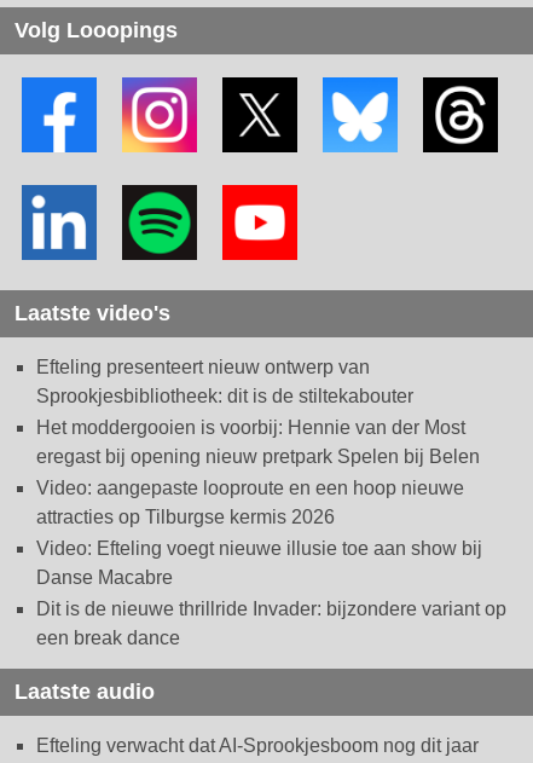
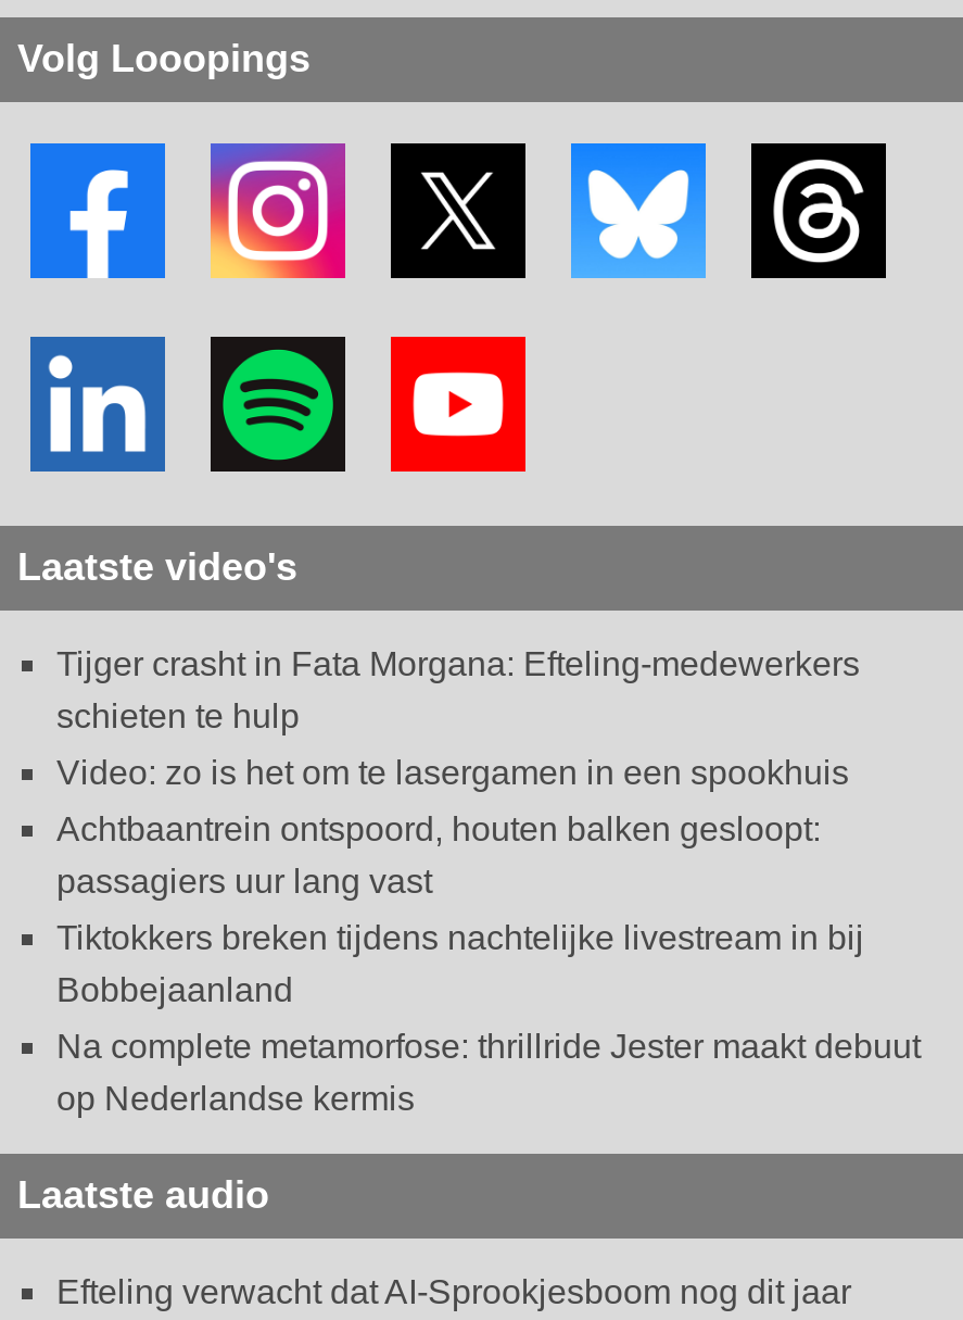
- Efteling presenteert nieuw ontwerp van
- Sprookjesbibliotheek: dit is de stiltekabouter
+ Tijger crasht in Fata Morgana: Efteling-medewerkers
+ schieten te hulp

- Het moddergooien is voorbij: Hennie van der Most
- eregast bij opening nieuw pretpark Spelen bij Belen
+ Video: zo is het om te lasergamen in een spookhuis

- Video: aangepaste looproute en een hoop nieuwe
- attracties op Tilburgse kermis 2026
+ Achtbaantrein ontspoord, houten balken gesloopt:
+ passagiers uur lang vast

- Video: Efteling voegt nieuwe illusie toe aan show bij
- Danse Macabre
+ Tiktokkers breken tijdens nachtelijke livestream in bij
+ Bobbejaanland

- Dit is de nieuwe thrillride Invader: bijzondere variant op
- een break dance
+ Na complete metamorfose: thrillride Jester maakt debuut
+ op Nederlandse kermis
